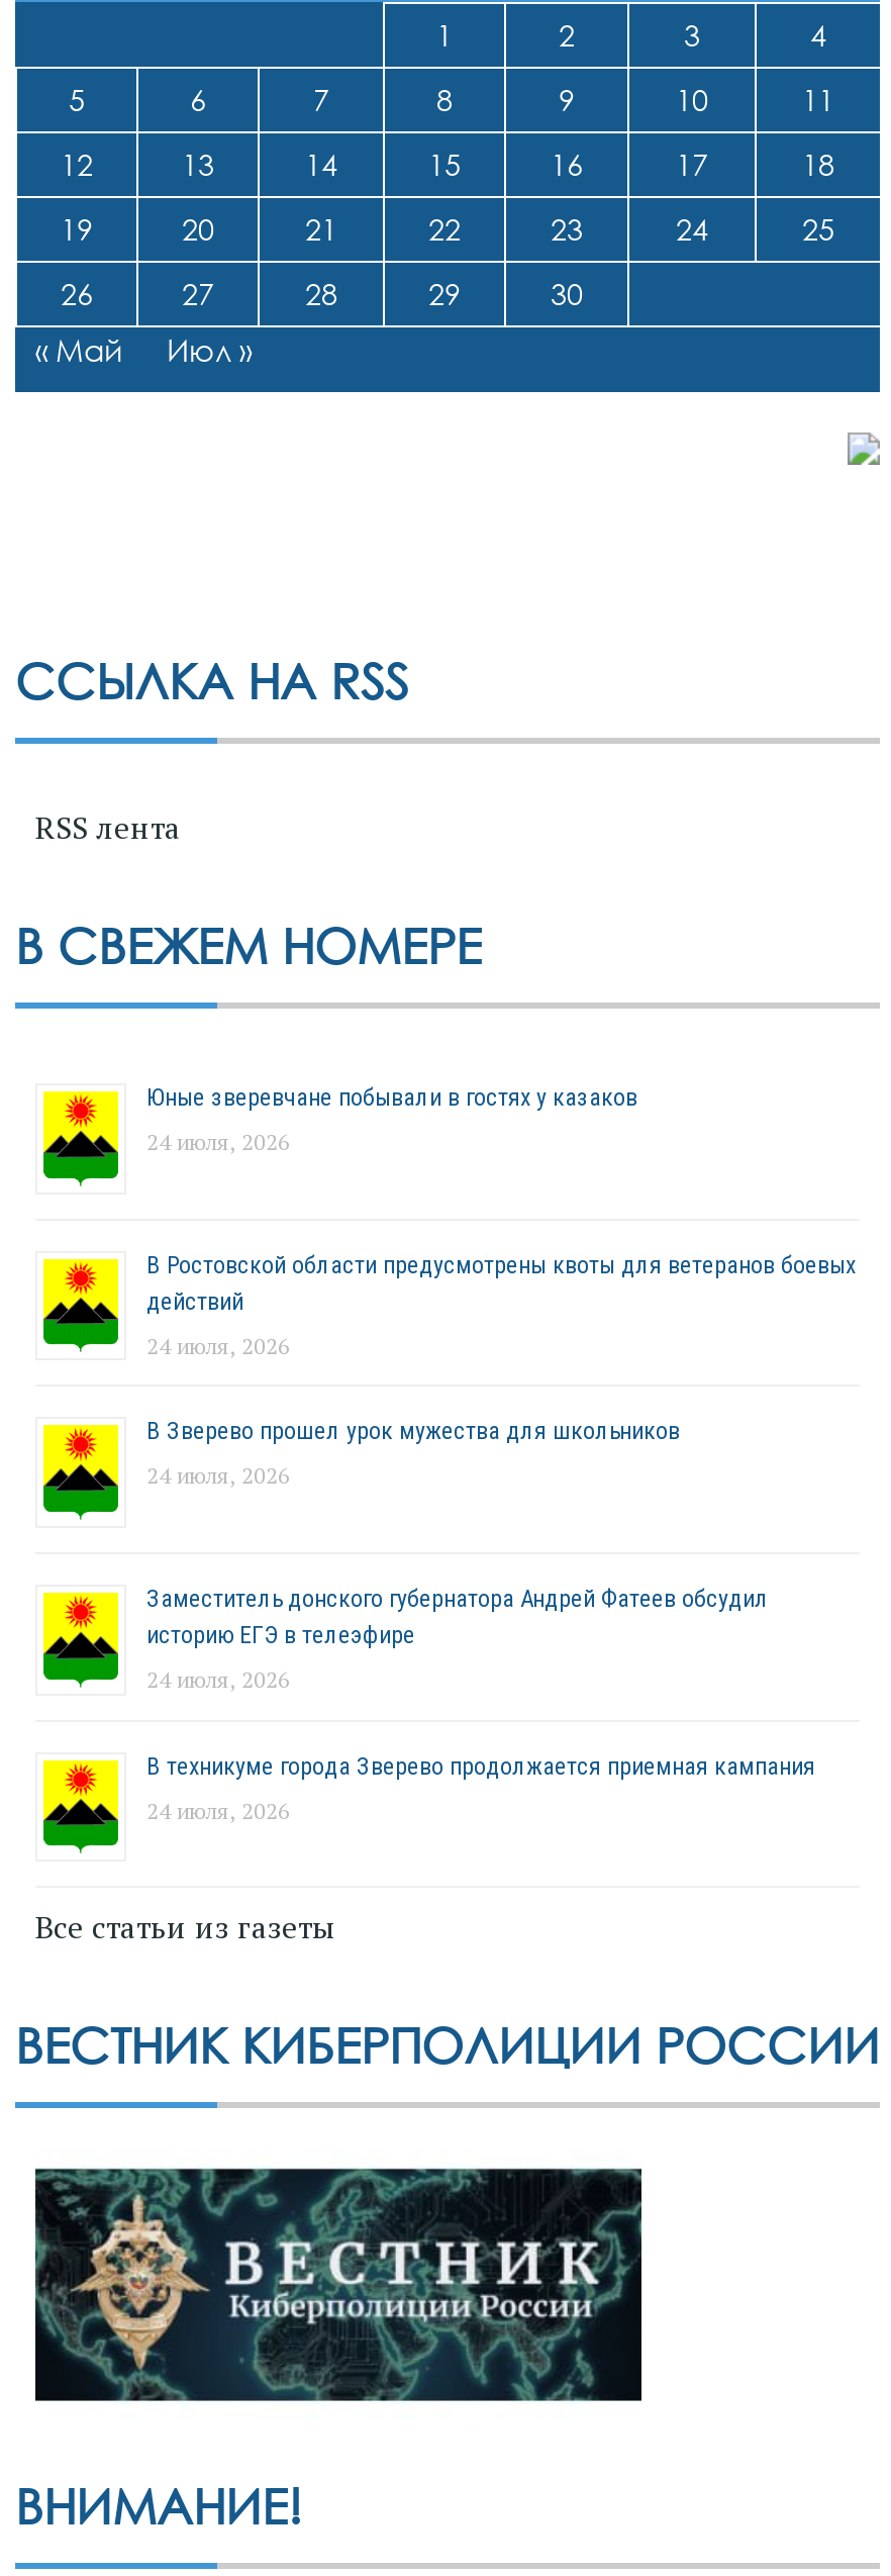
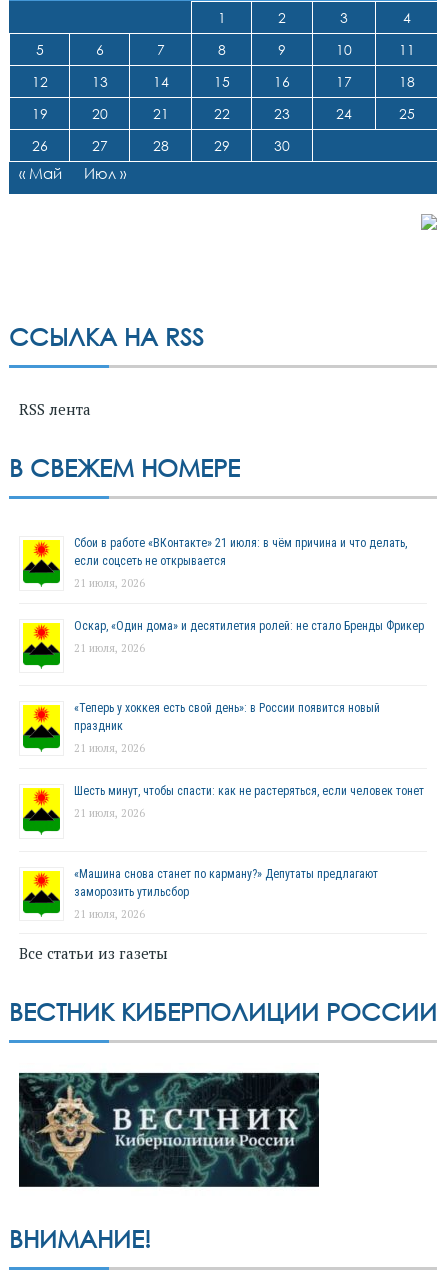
- Юные зверевчане побывали в гостях у казаков
+ Сбои в работе «ВКонтакте» 21 июля: в чём причина и что делать,
+ если соцсеть не открывается

- 24 июля, 2026
+ 21 июля, 2026

- В Ростовской области предусмотрены квоты для ветеранов боевых
- действий
+ Оскар, «Один дома» и десятилетия ролей: не стало Бренды Фрикер

- 24 июля, 2026
+ 21 июля, 2026

- В Зверево прошел урок мужества для школьников
+ «Теперь у хоккея есть свой день»: в России появится новый
+ праздник

- 24 июля, 2026
+ 21 июля, 2026

- Заместитель донского губернатора Андрей Фатеев обсудил
- историю ЕГЭ в телеэфире
+ Шесть минут, чтобы спасти: как не растеряться, если человек тонет

- 24 июля, 2026
+ 21 июля, 2026

- В техникуме города Зверево продолжается приемная кампания
+ «Машина снова станет по карману?» Депутаты предлагают
+ заморозить утильсбор

- 24 июля, 2026
+ 21 июля, 2026
